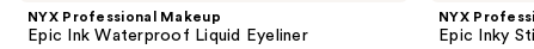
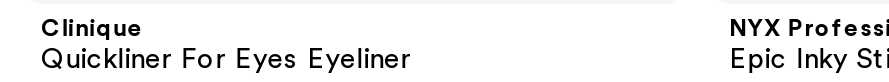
- NYX Professional Makeup
- Epic Ink Waterproof Liquid Eyeliner
+ Clinique
+ Quickliner For Eyes Eyeliner
